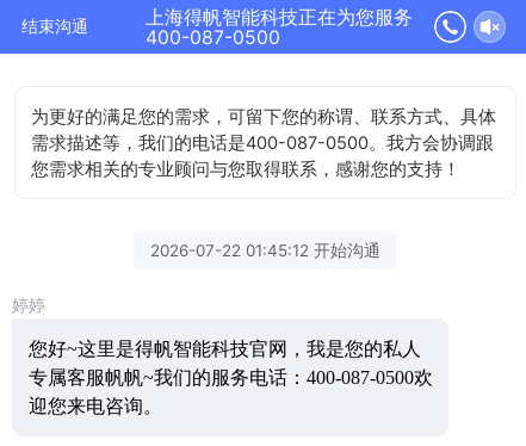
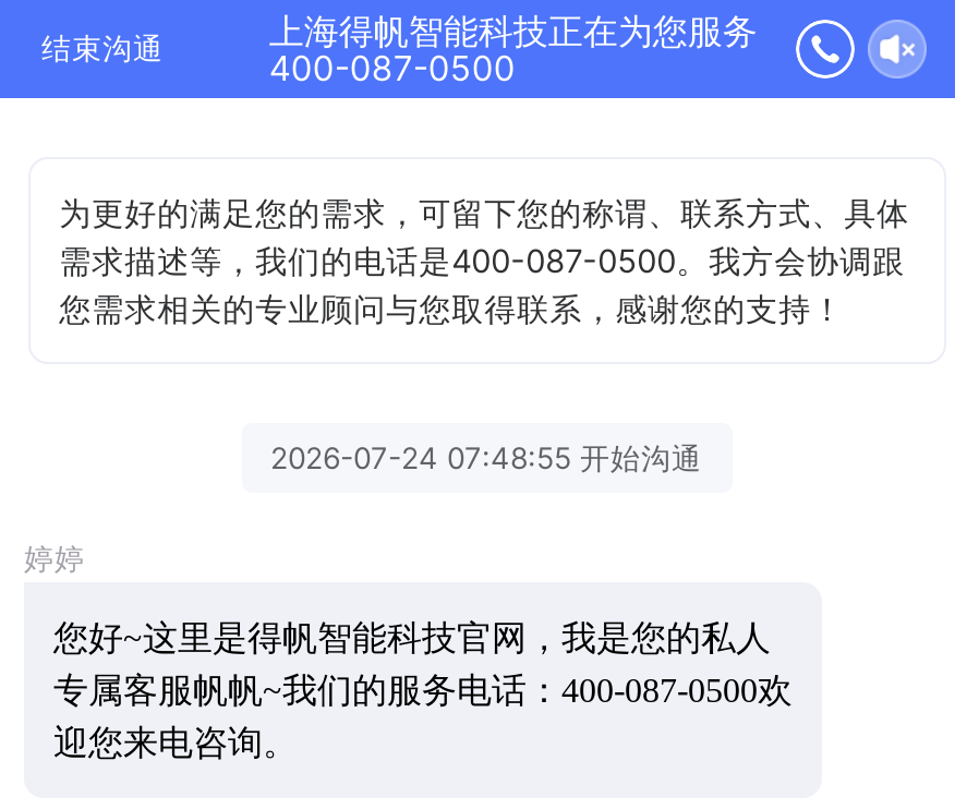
- 2026-07-22 01:45:12 开始沟通
+ 2026-07-24 07:48:55 开始沟通
